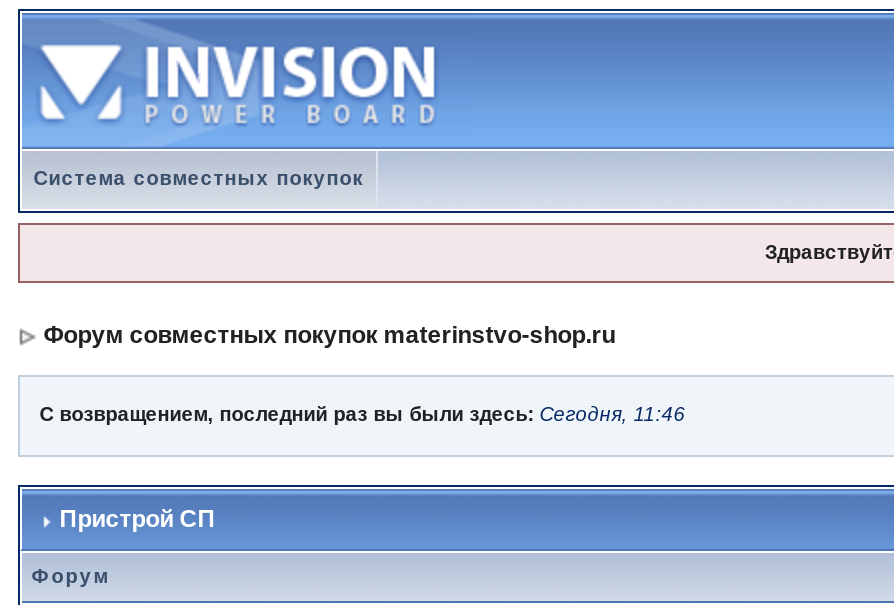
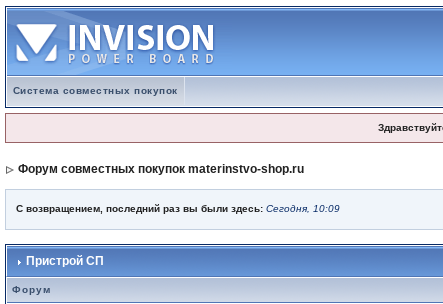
- С возвращением, последний раз вы были здесь: Сегодня, 11:46
+ С возвращением, последний раз вы были здесь: Сегодня, 10:09
